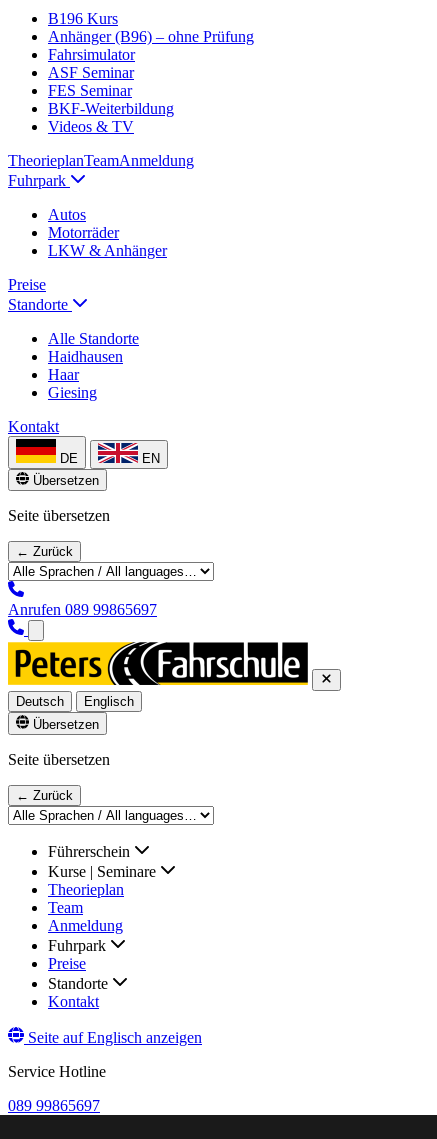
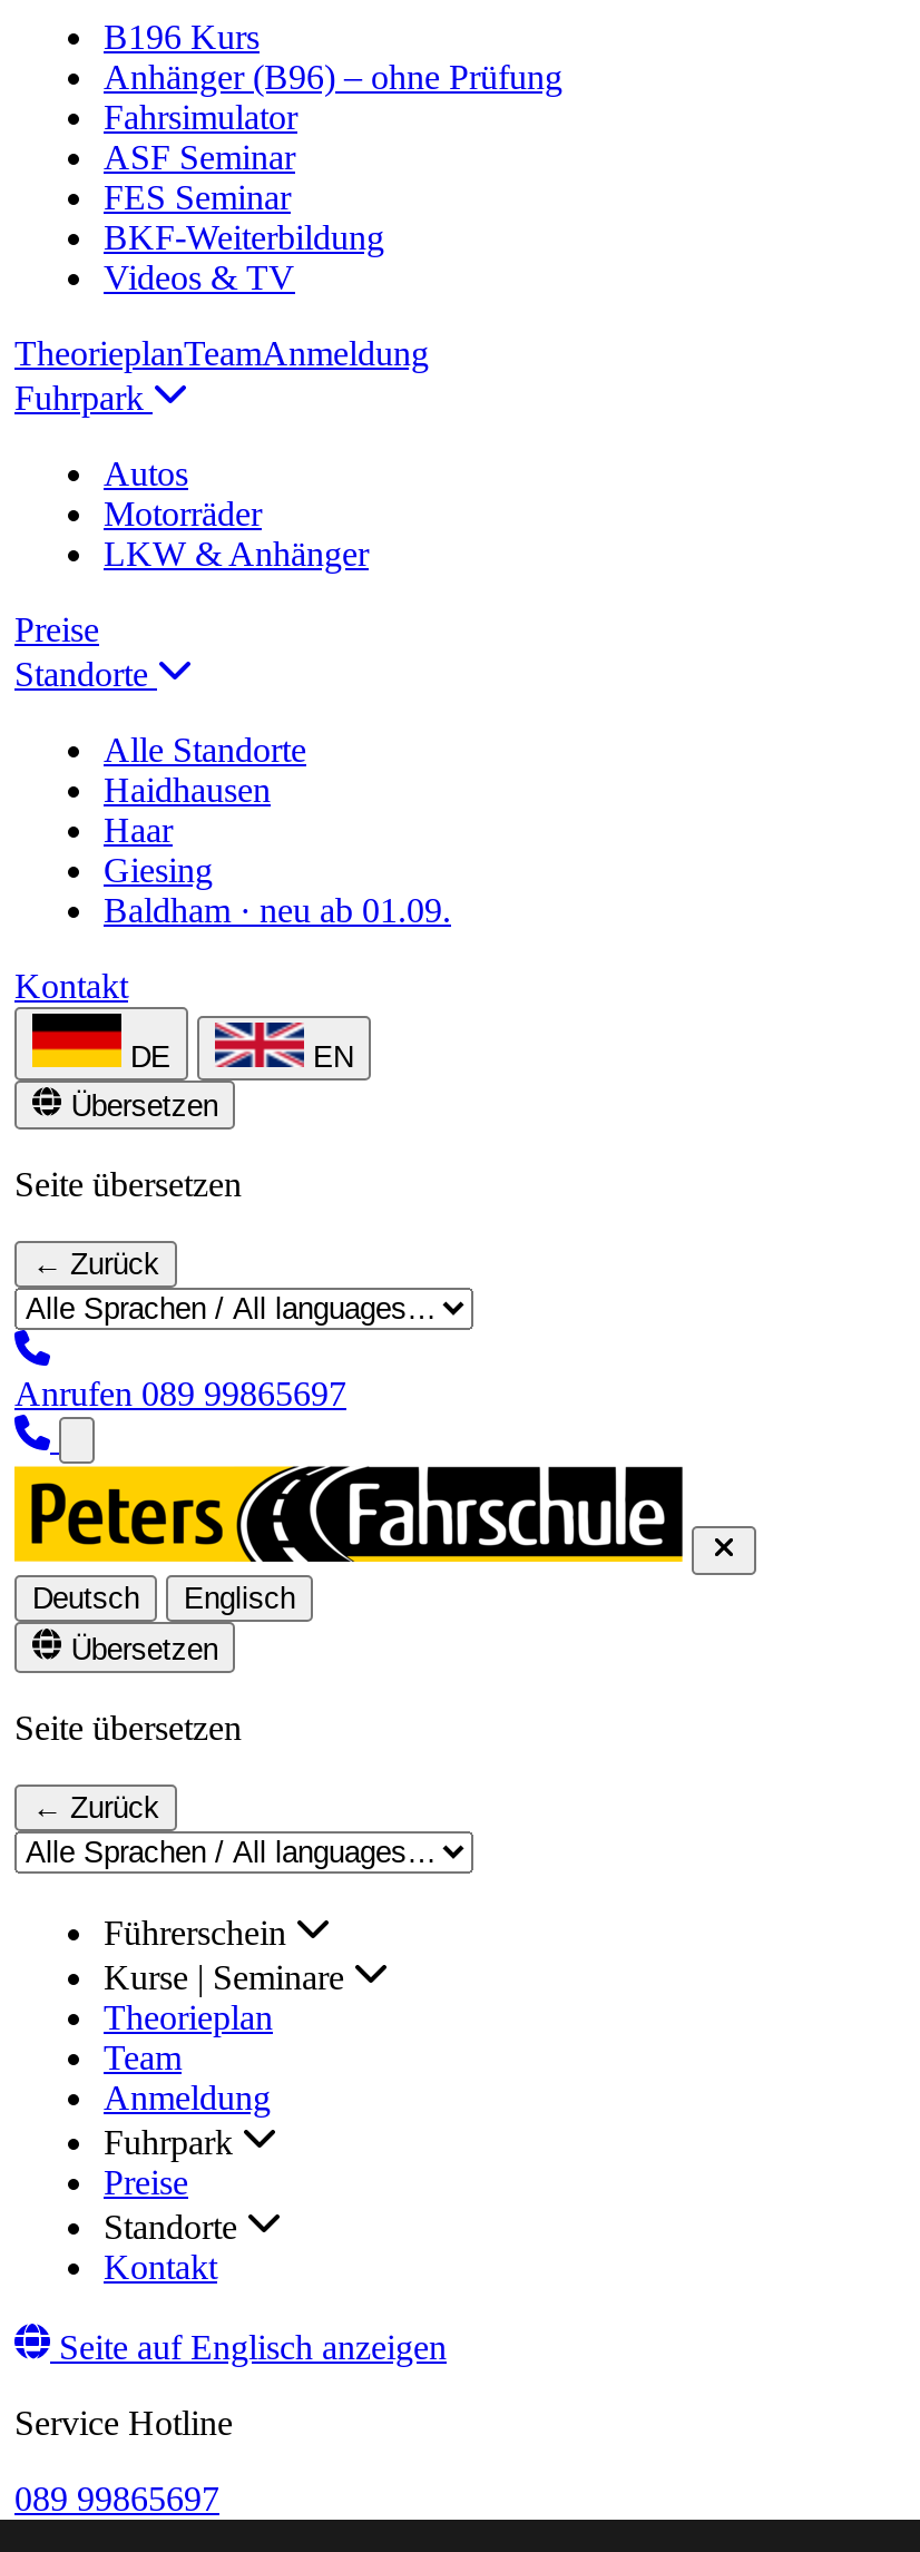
+ Baldham · neu ab 01.09.
